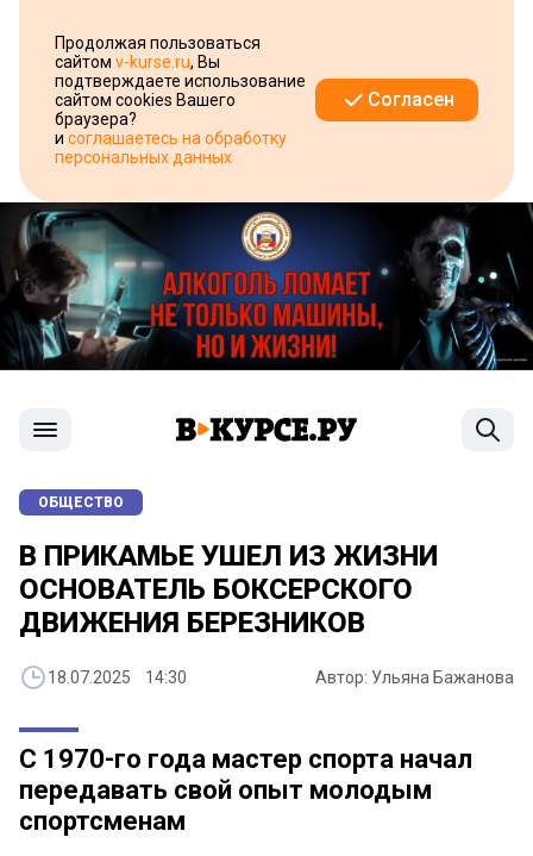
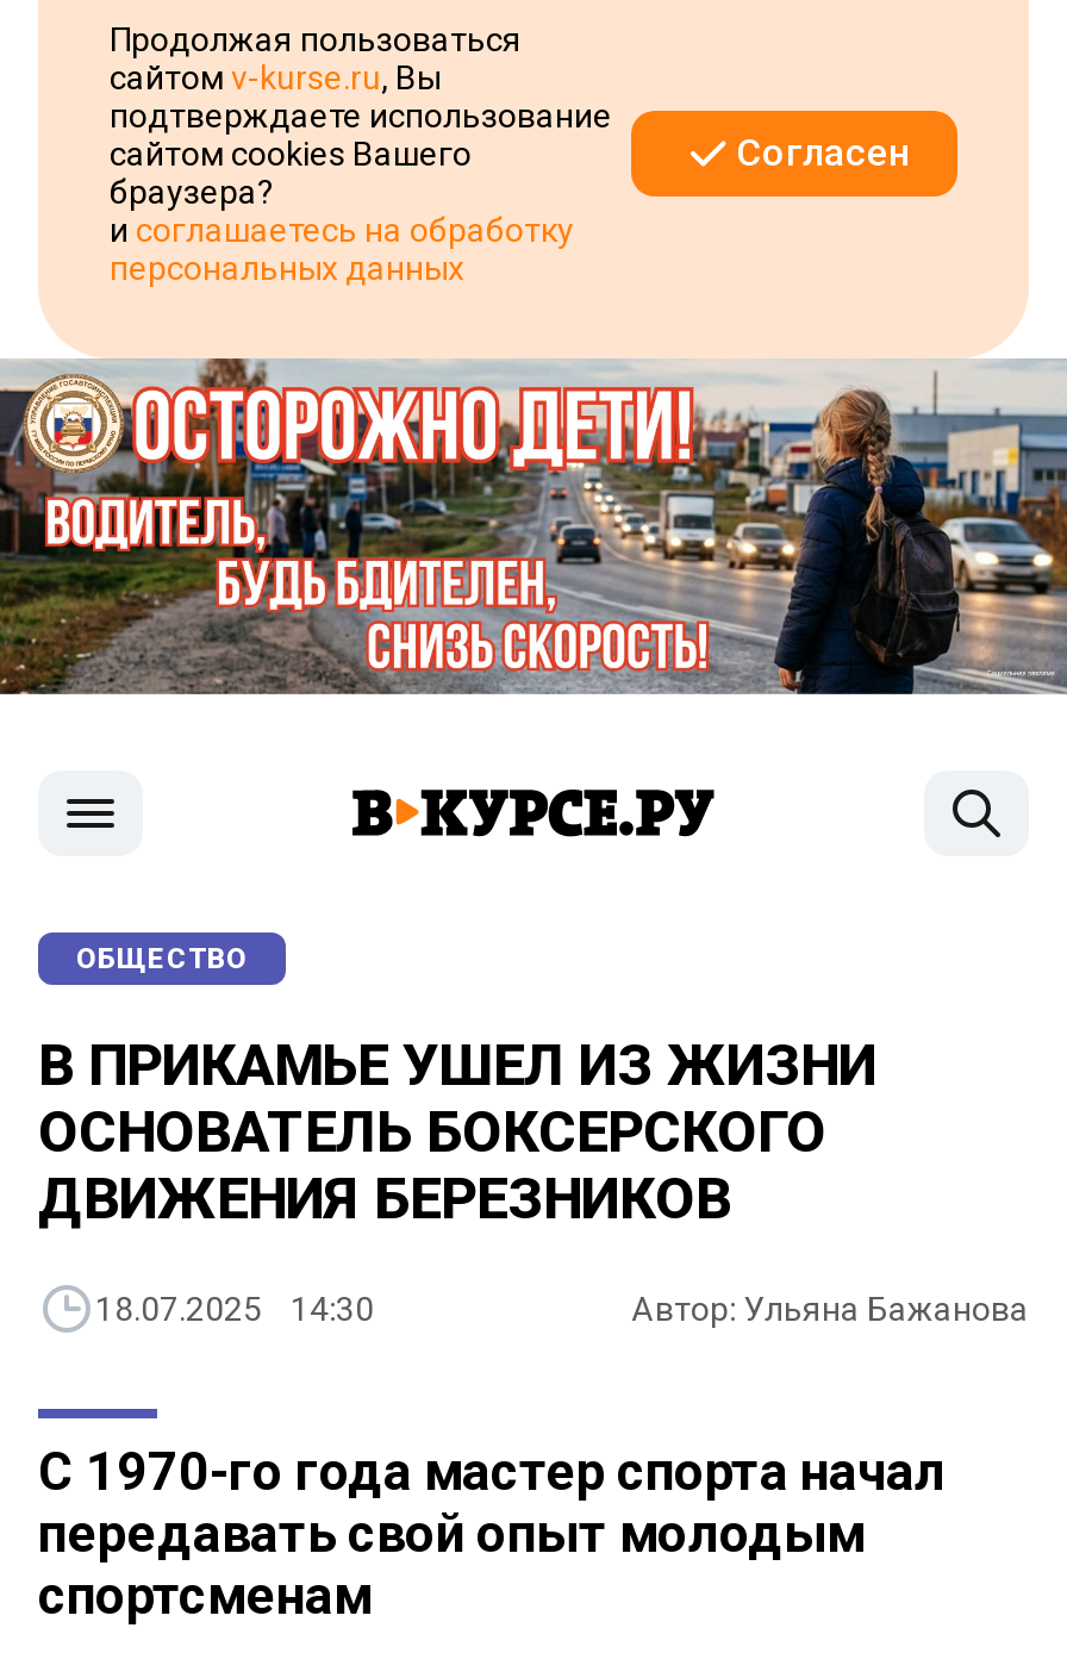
- [image]
+ [image]
